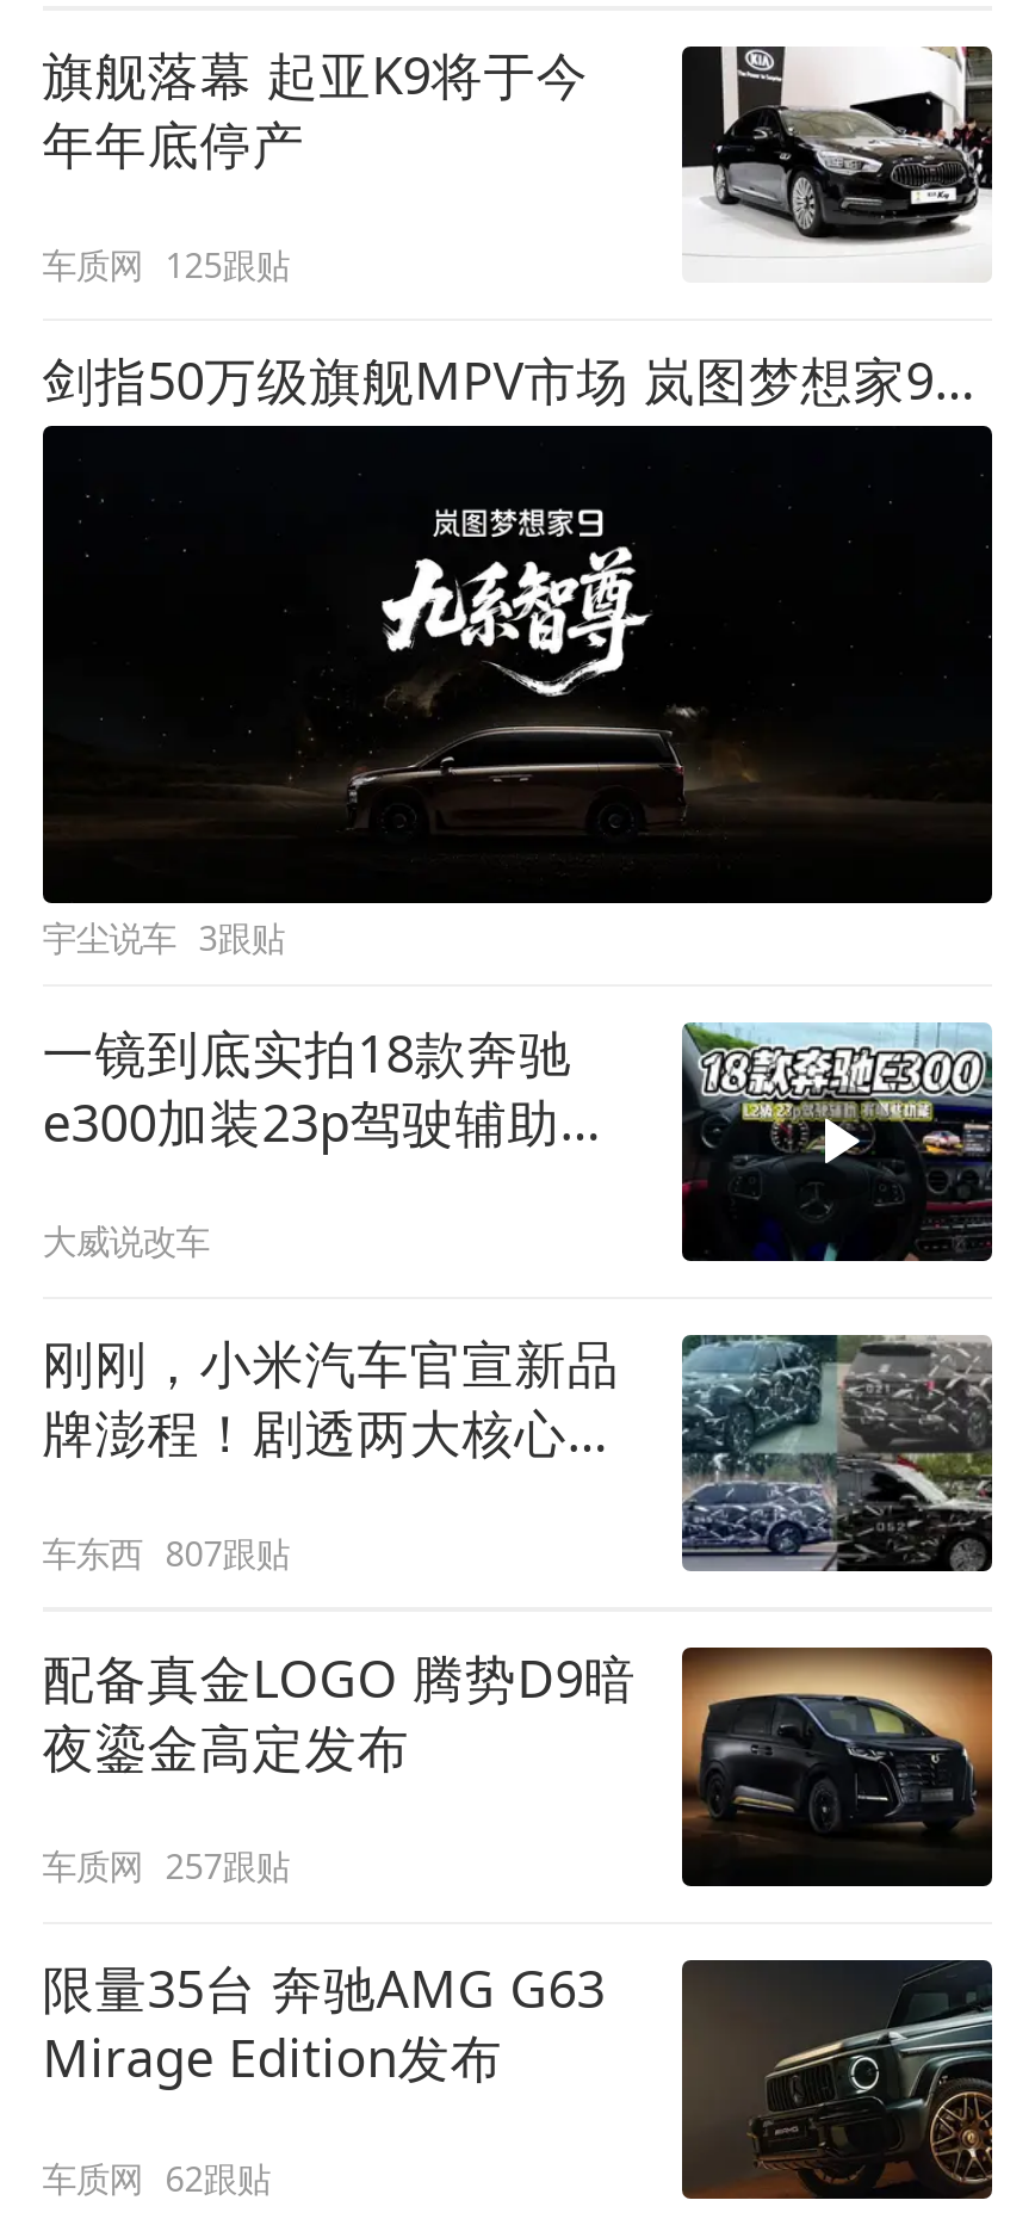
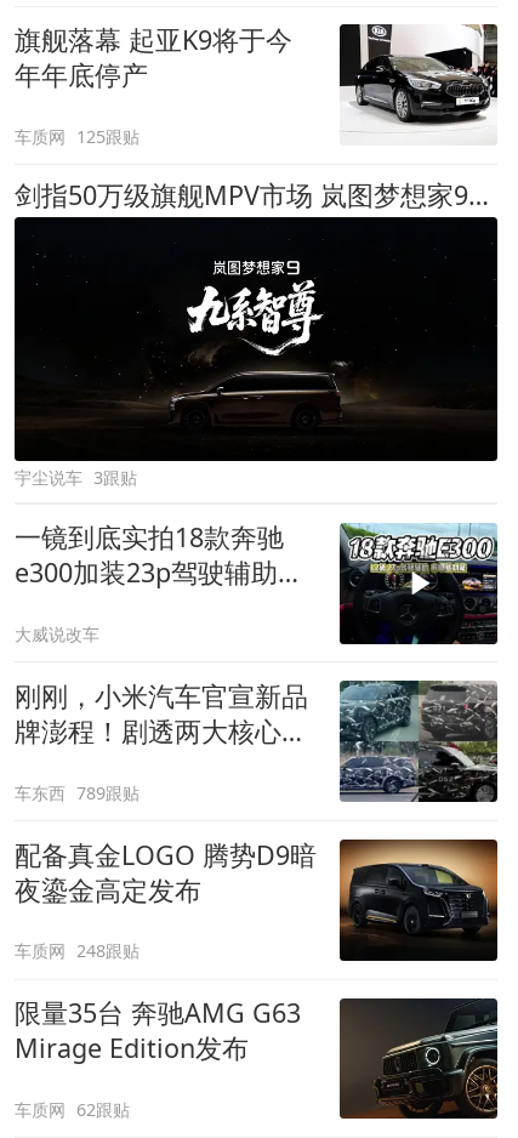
- 车东西 807跟贴
+ 车东西 789跟贴

- 车质网 257跟贴
+ 车质网 248跟贴
